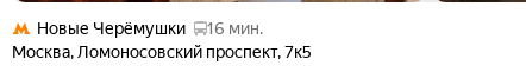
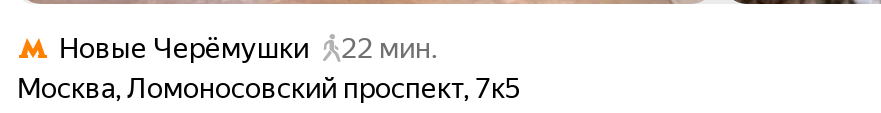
- Новые Черёмушки 16 мин.
+ Новые Черёмушки 22 мин.
